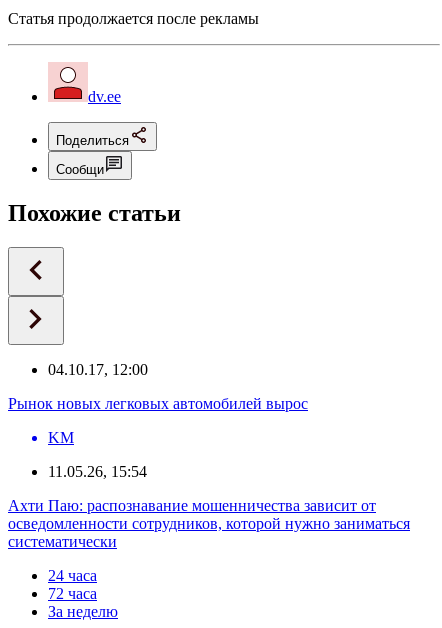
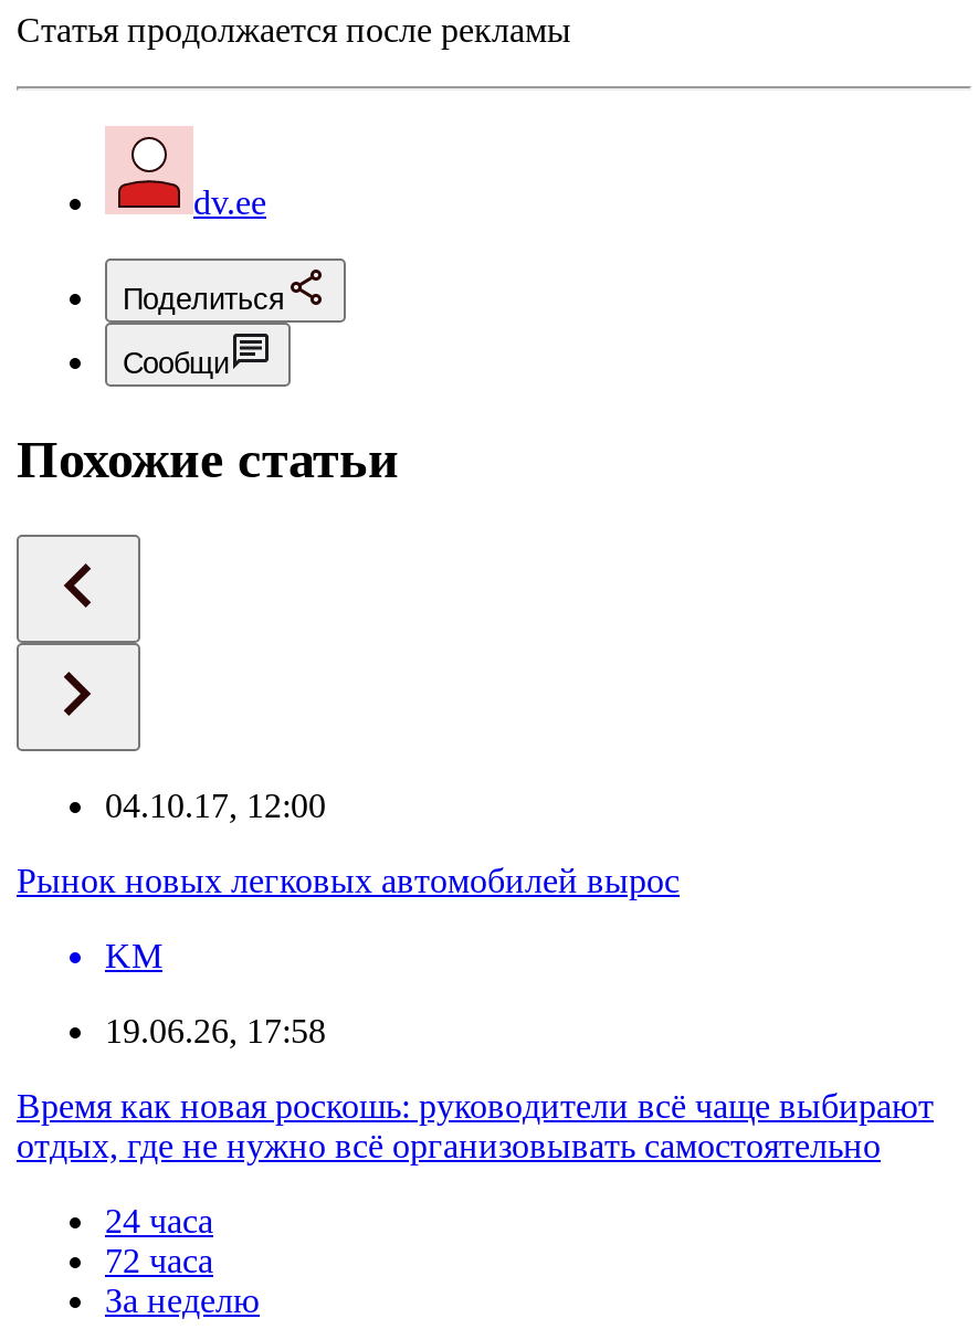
- 11.05.26, 15:54
+ 19.06.26, 17:58

- Ахти Паю: распознавание мошенничества зависит от
- осведомленности сотрудников, которой нужно заниматься
- систематически
+ Время как новая роскошь: руководители всё чаще выбирают
+ отдых, где не нужно всё организовывать самостоятельно
